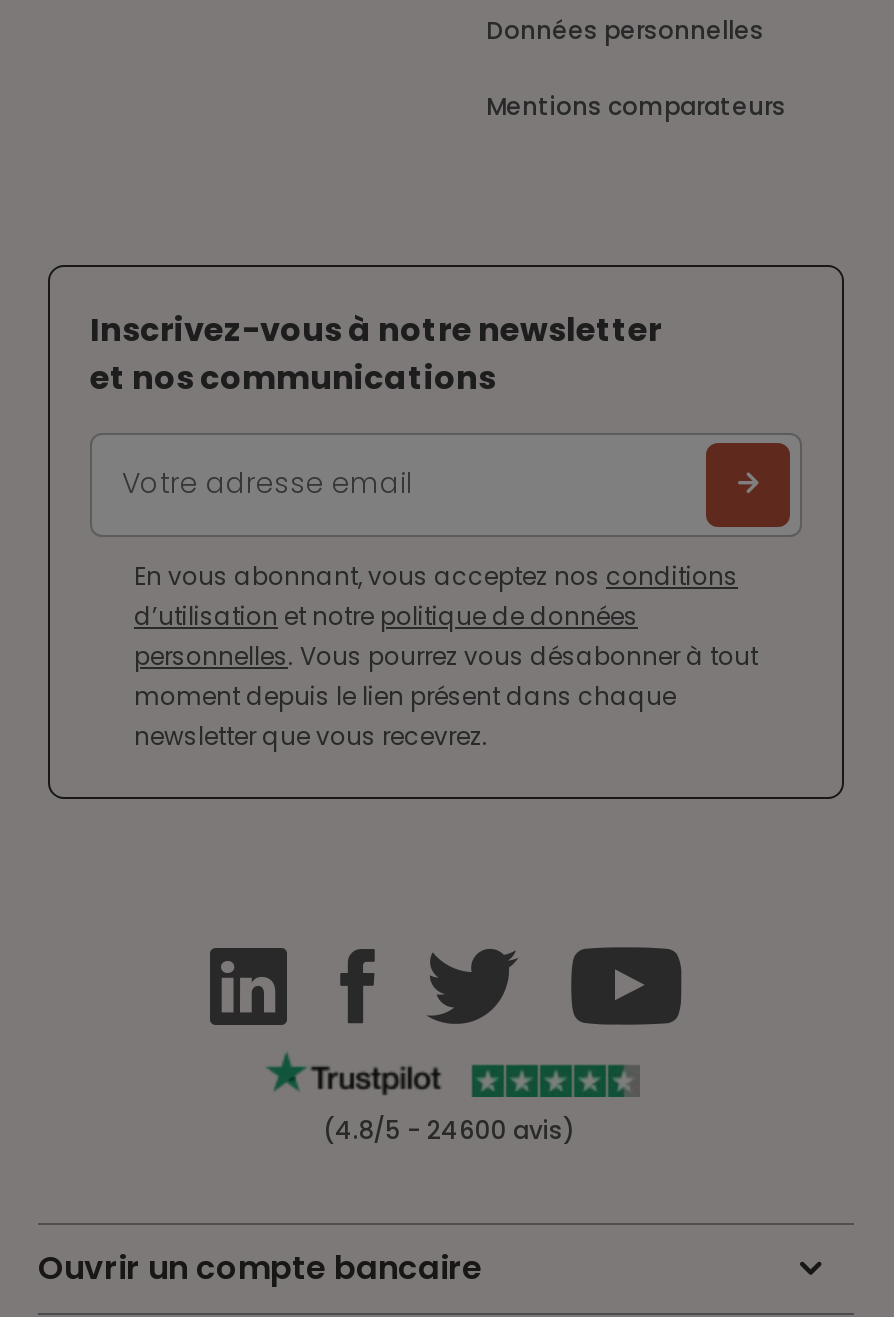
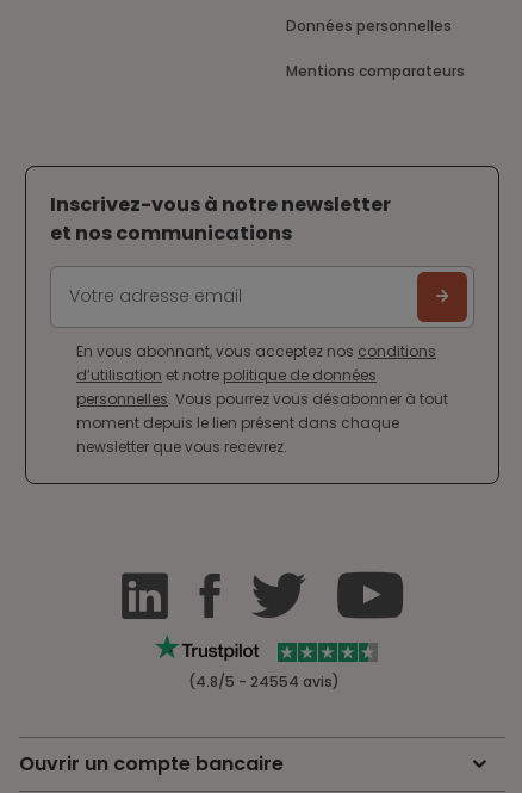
- (4.8/5 - 24600 avis)
+ (4.8/5 - 24554 avis)
